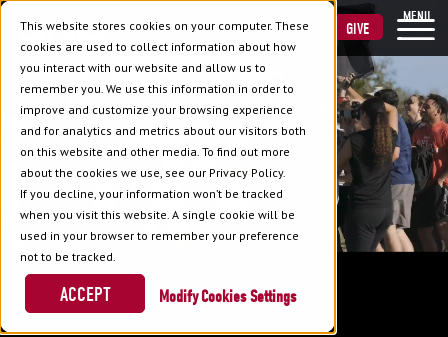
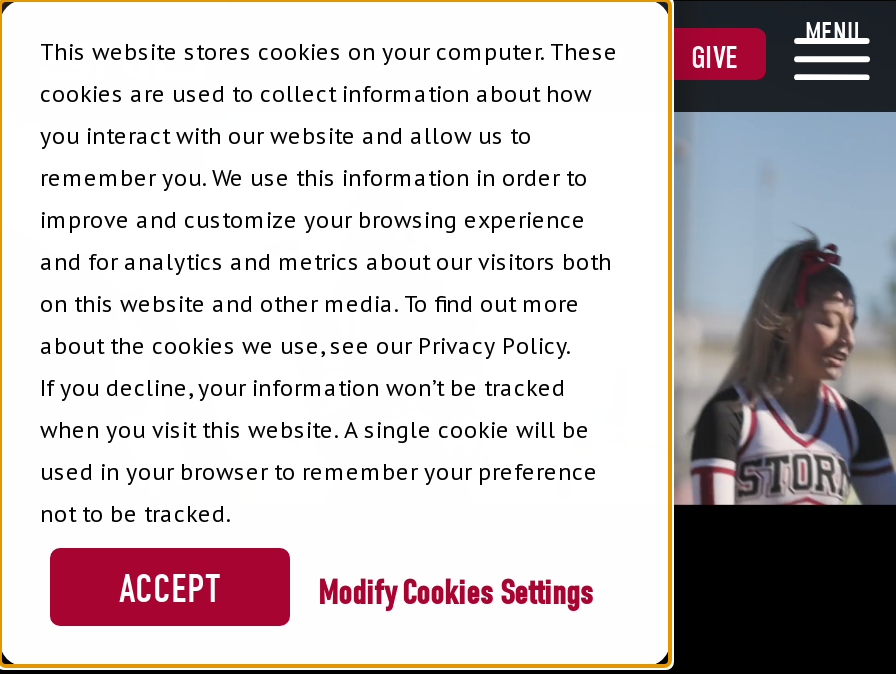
- [image]
+ [image]
